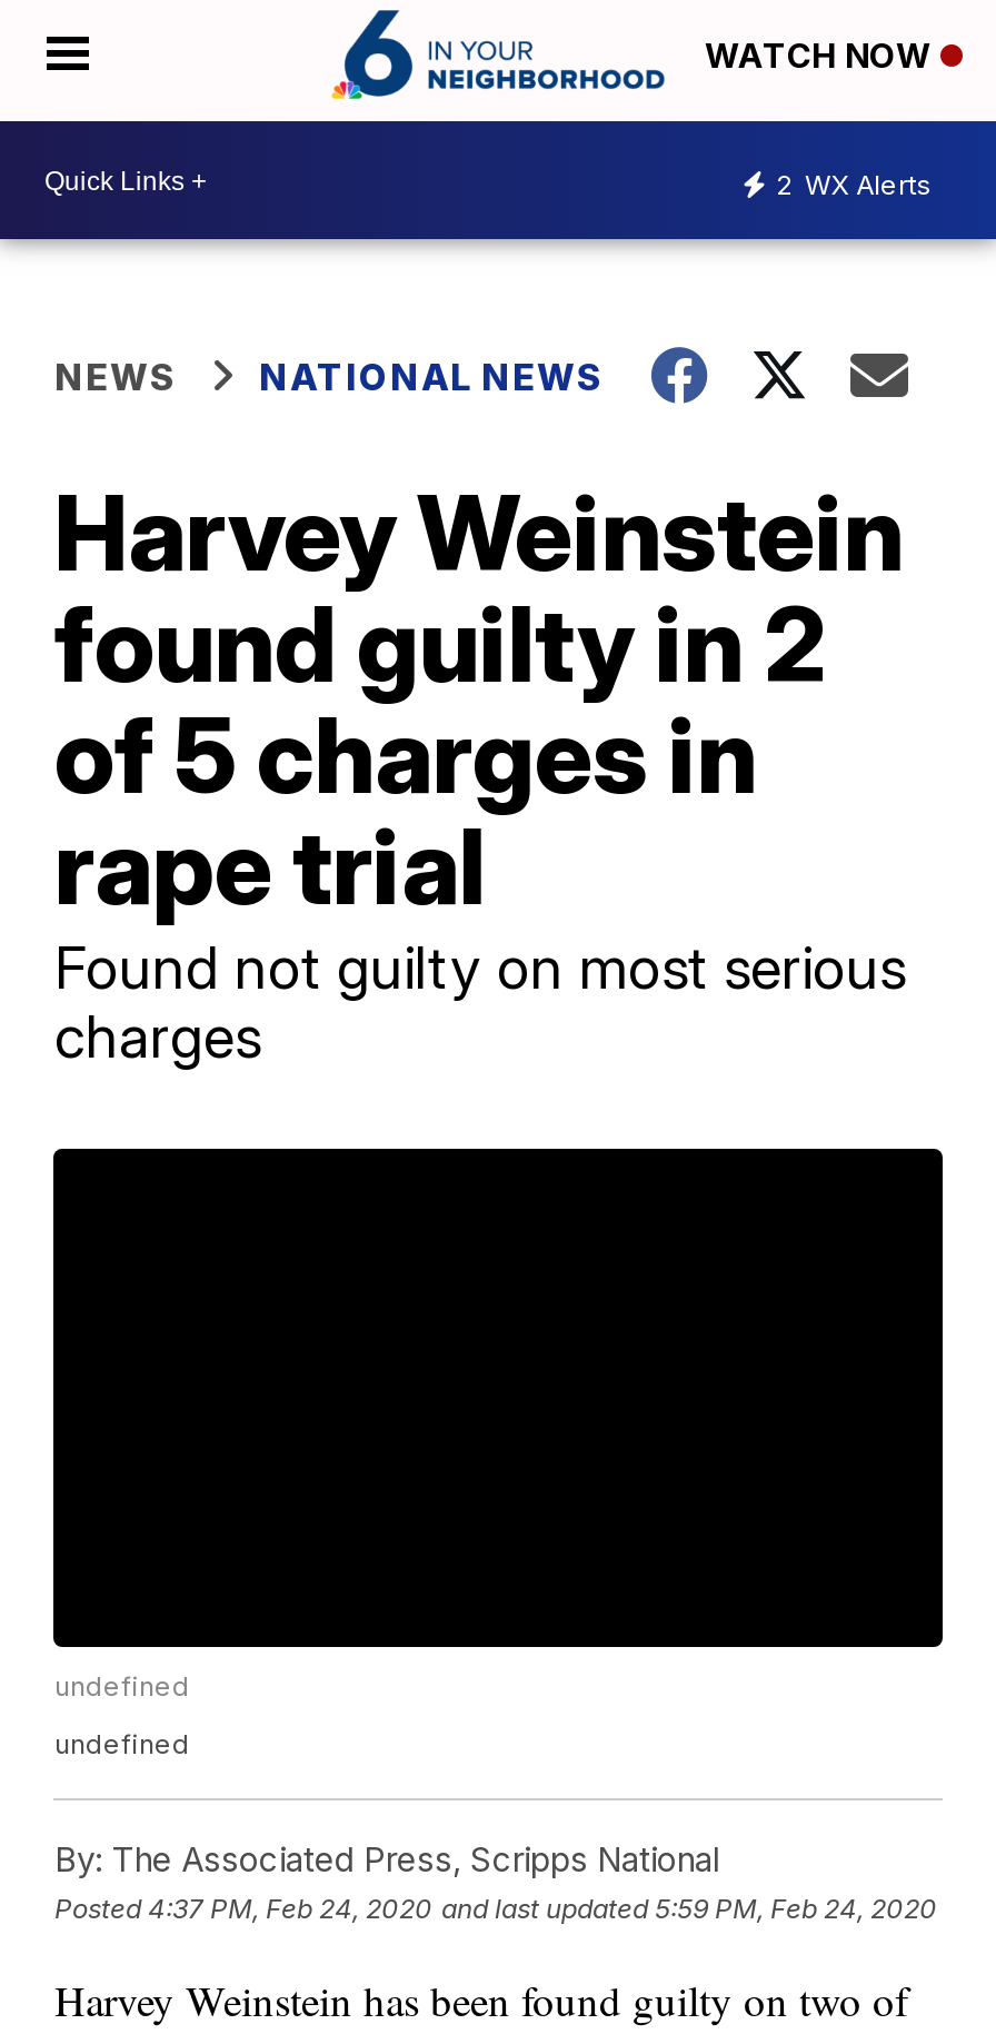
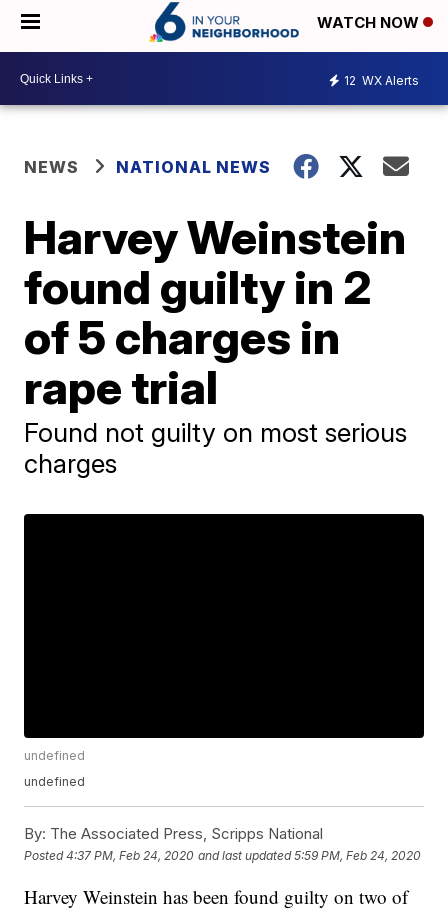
- 2 WX Alerts
+ 12 WX Alerts
